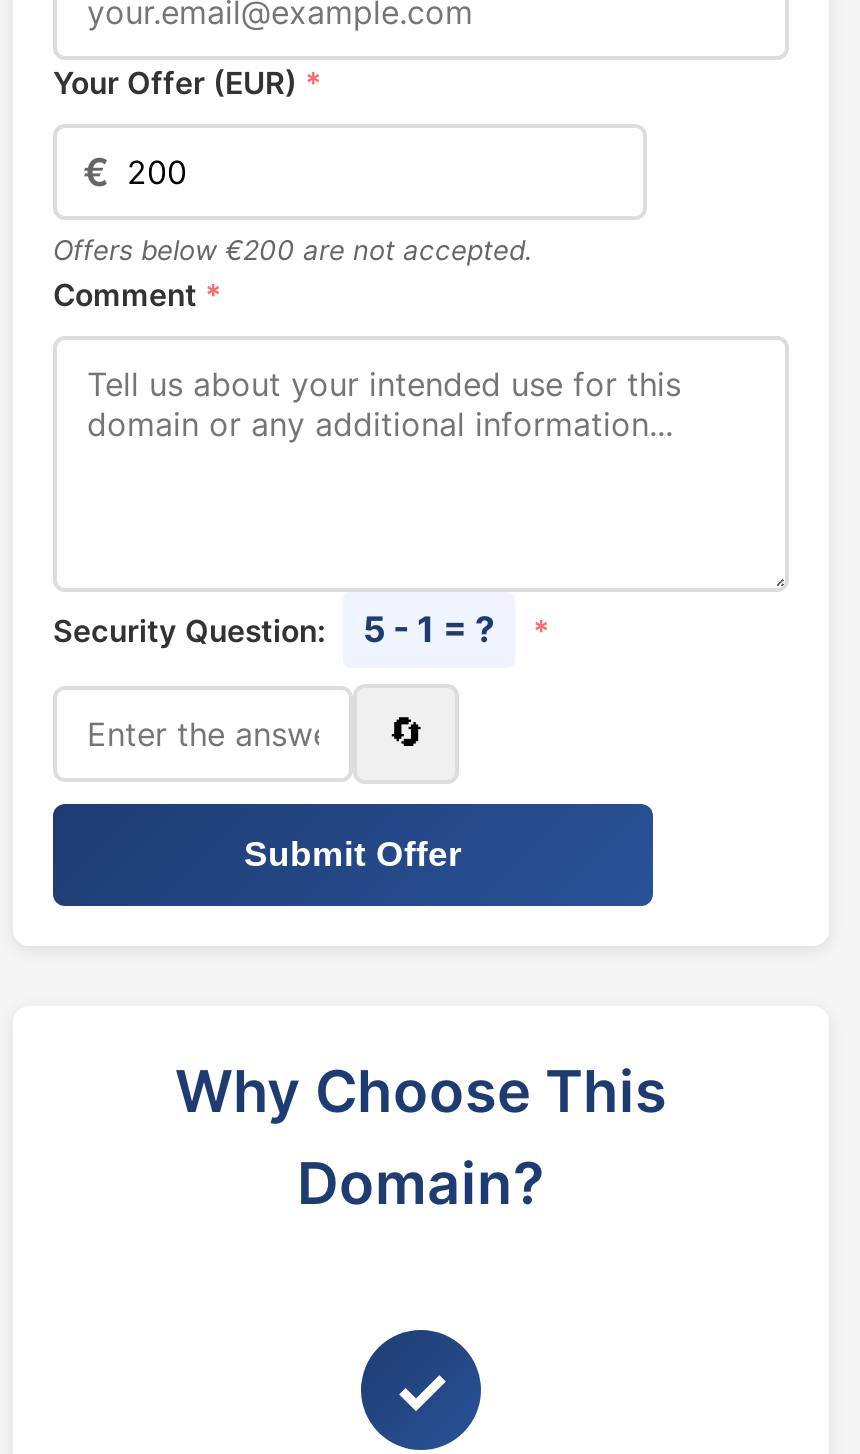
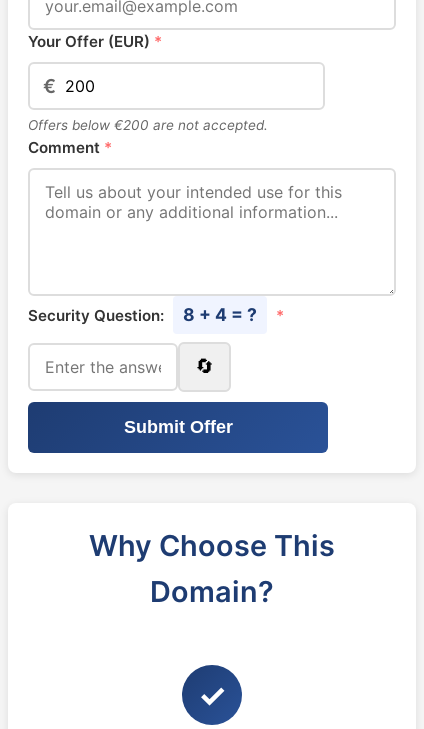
- 5 - 1 = ?
+ 8 + 4 = ?
